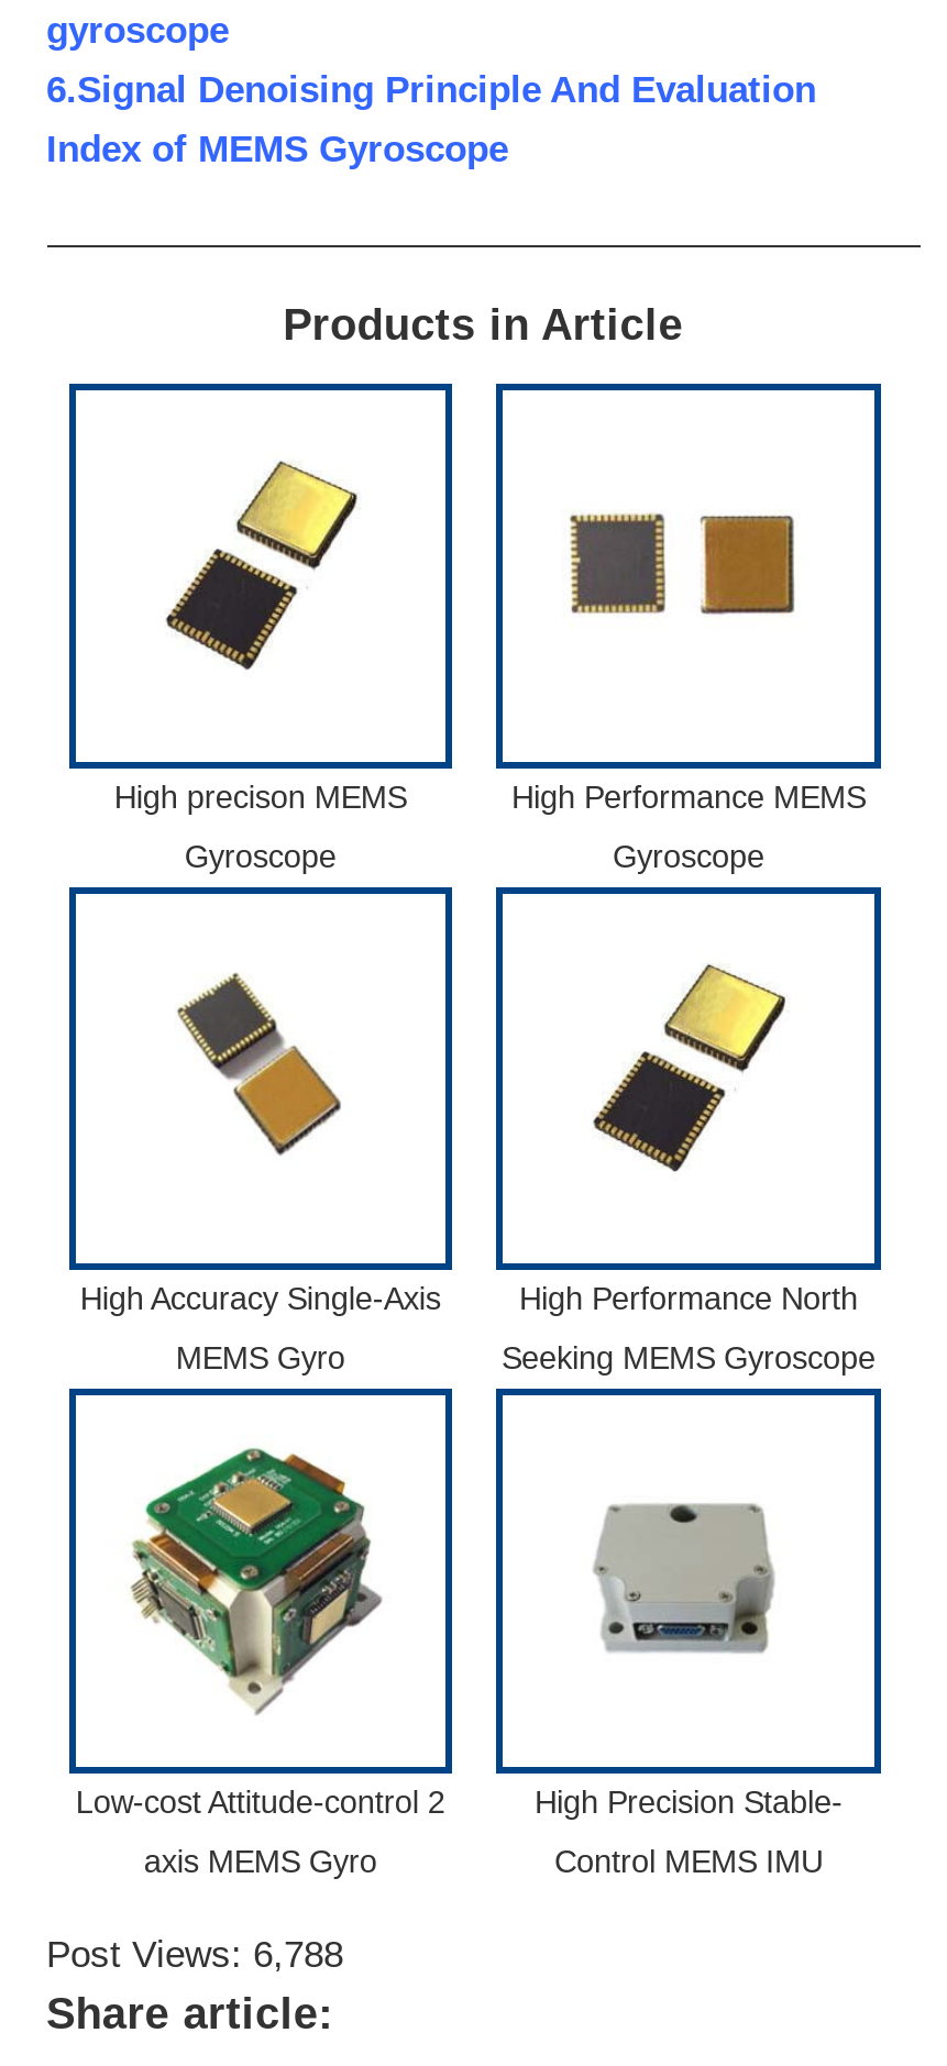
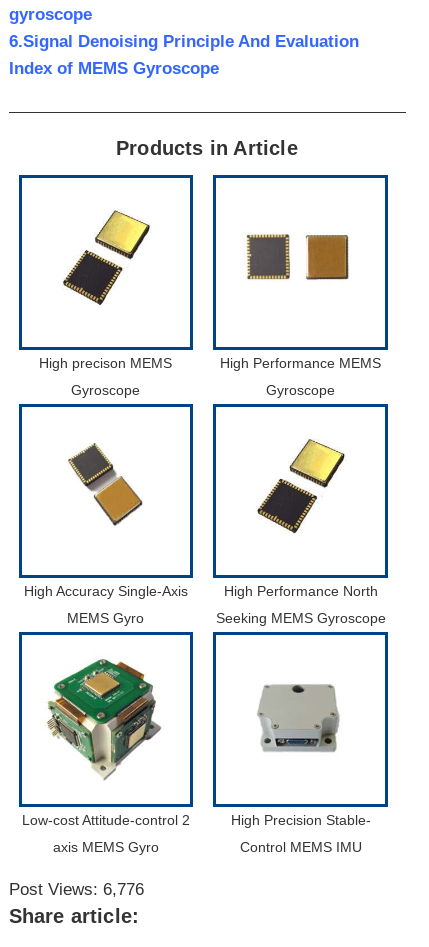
- Post Views: 6,788
+ Post Views: 6,776
